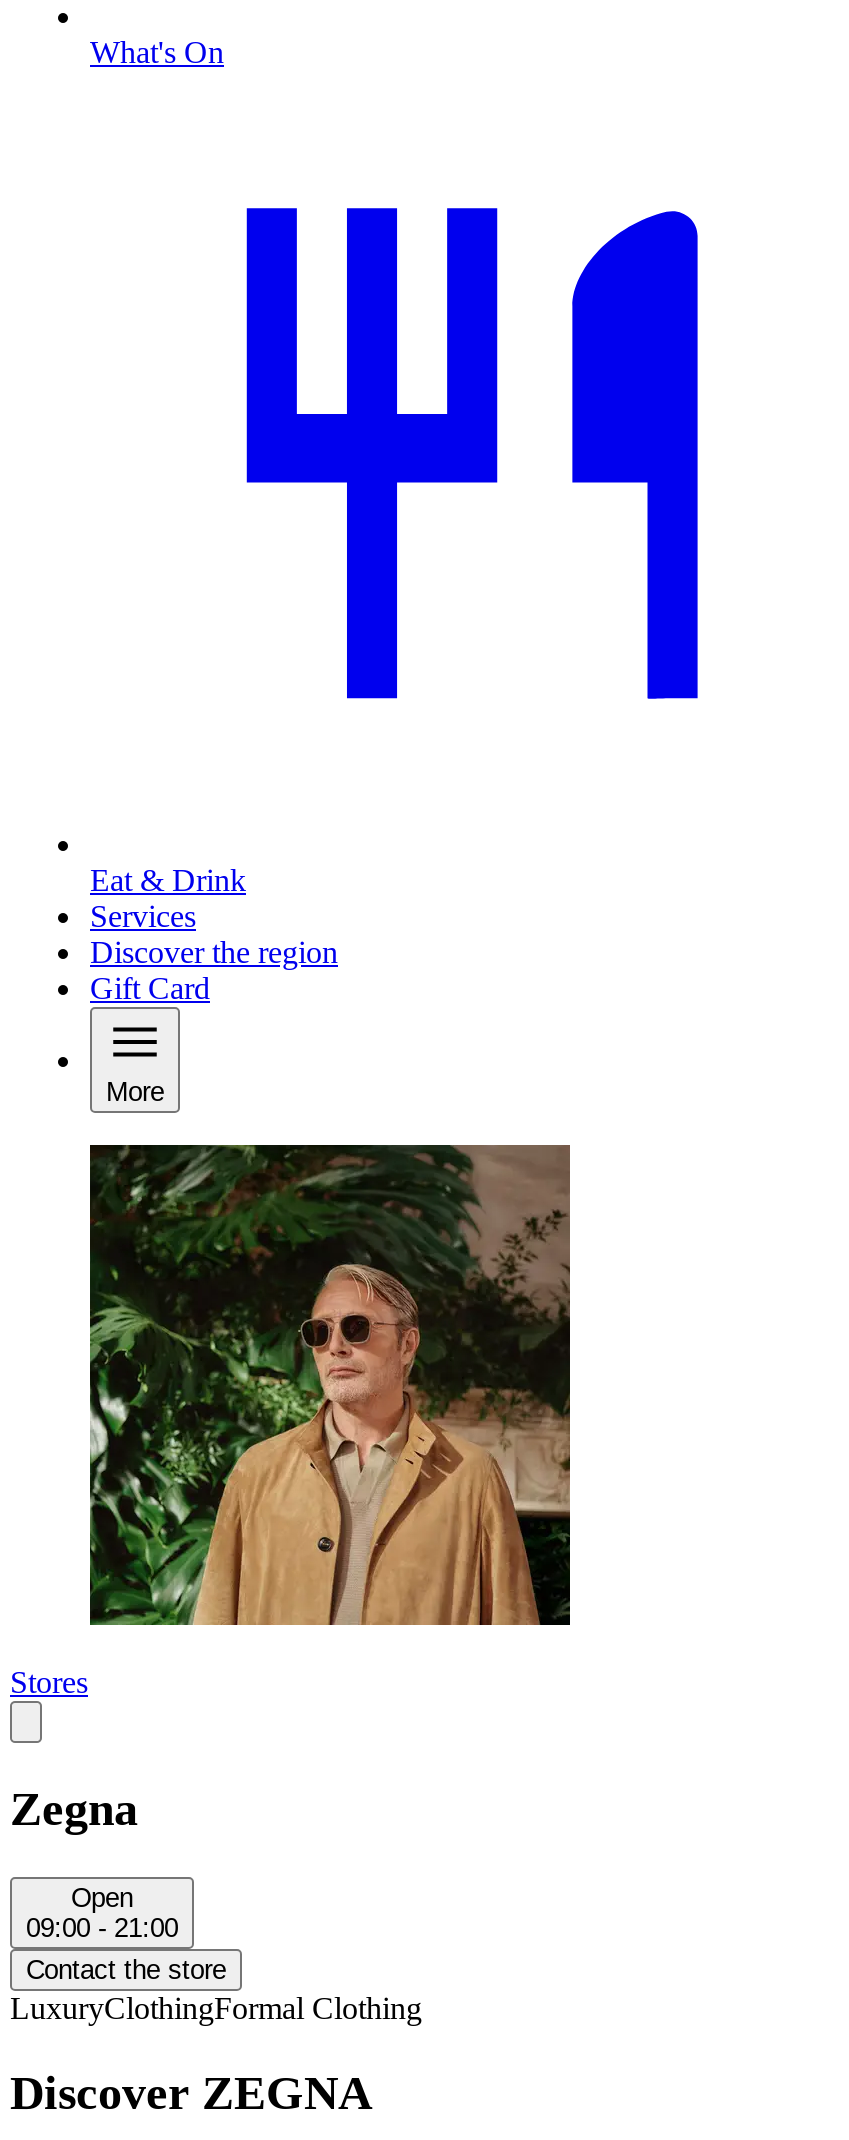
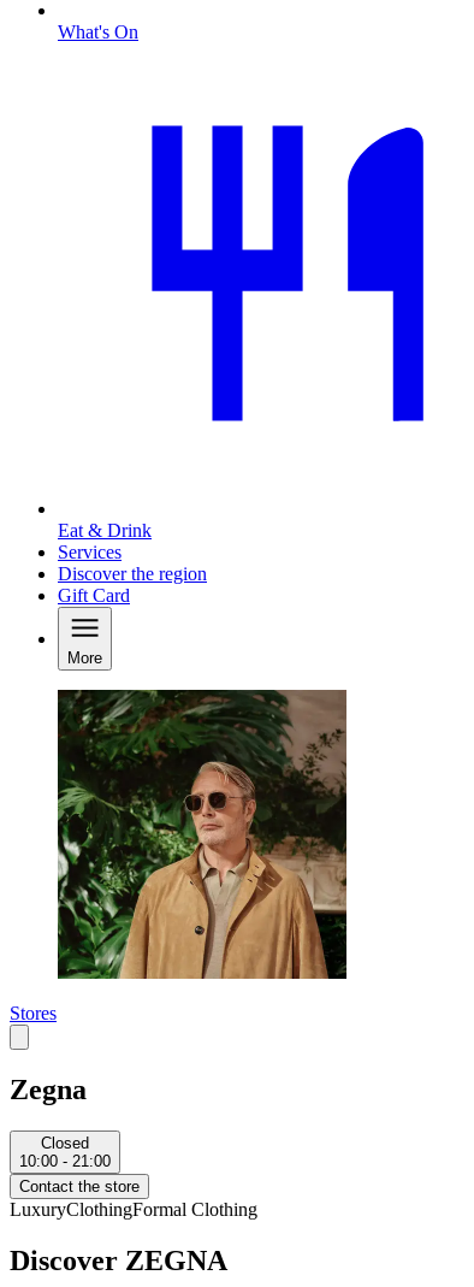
- Open
- 09:00 - 21:00
+ Closed
+ 10:00 - 21:00
